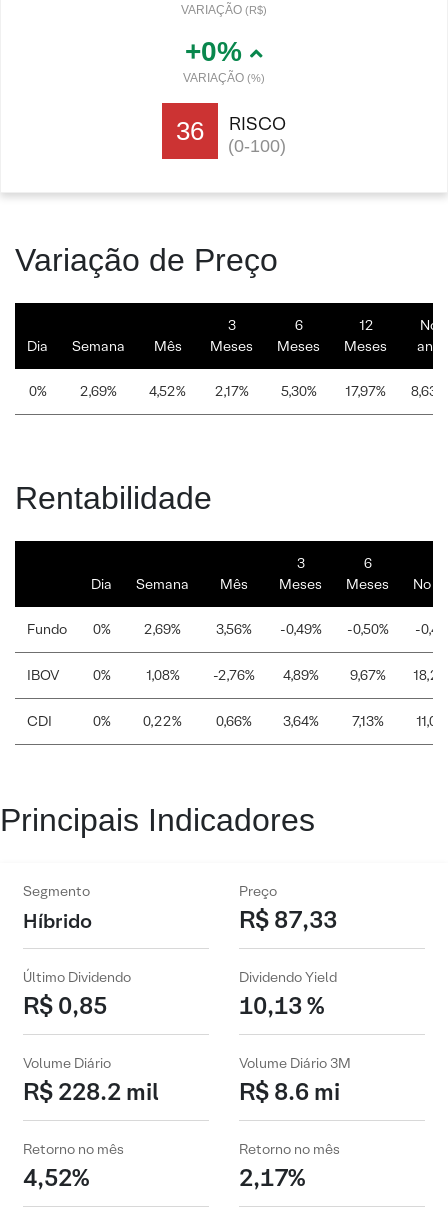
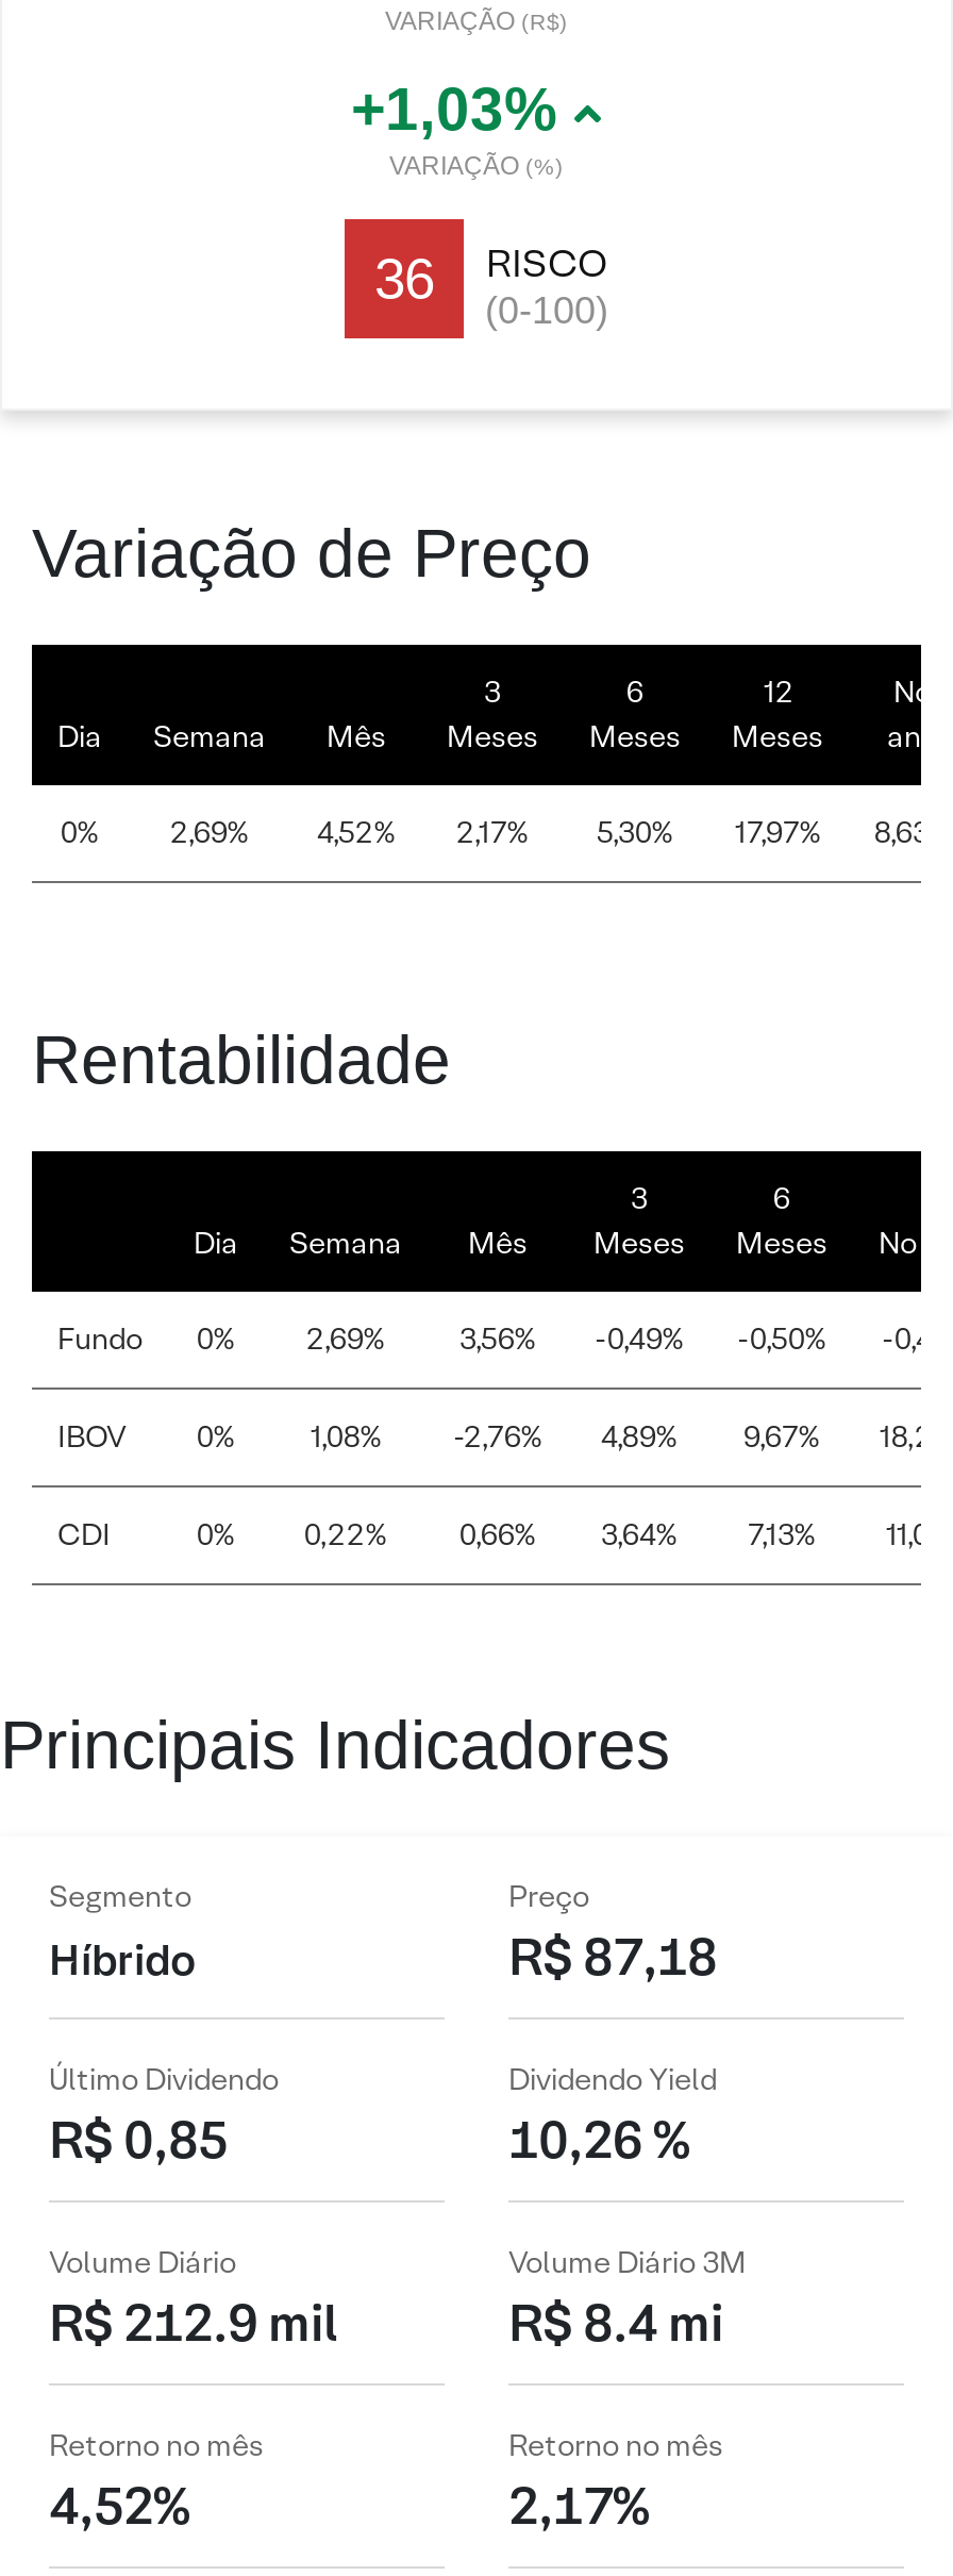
- +0%
+ +1,03%

- R$ 87,33
+ R$ 87,18

- 10,13 %
+ 10,26 %

- R$ 228.2 mil
+ R$ 212.9 mil

- R$ 8.6 mi
+ R$ 8.4 mi
